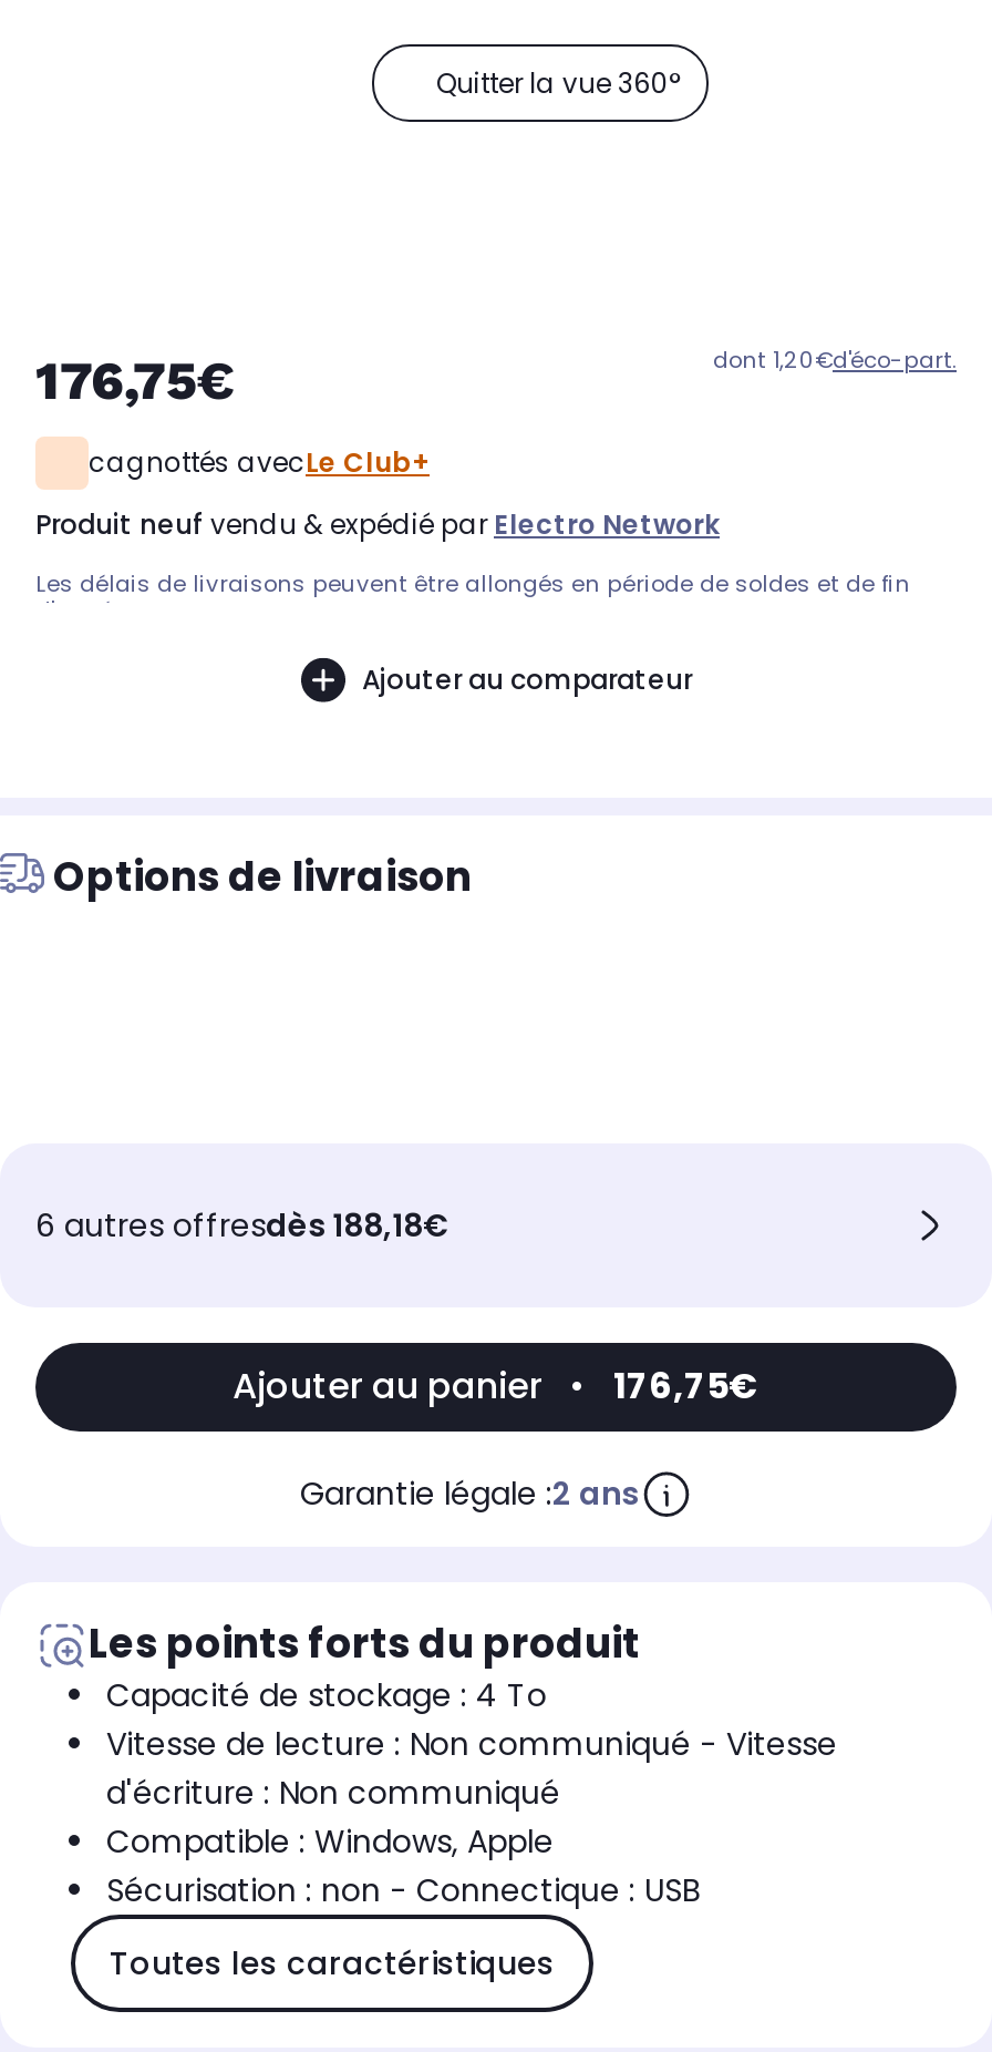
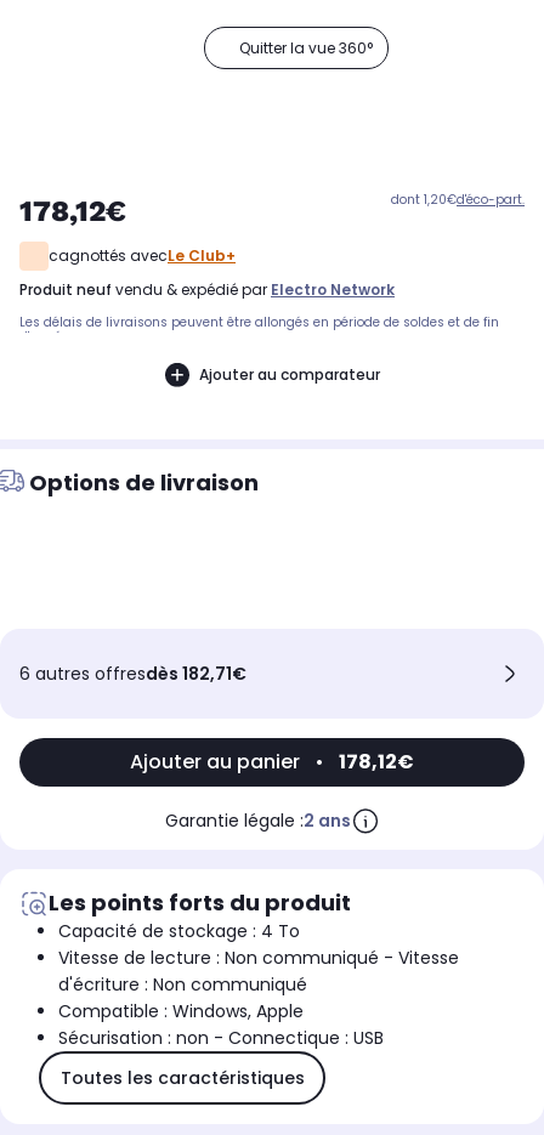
- 176,75€
+ 178,12€

- 6 autres offresdès 188,18€
+ 6 autres offresdès 182,71€

- Ajouter au panier • 176,75€
+ Ajouter au panier • 178,12€
